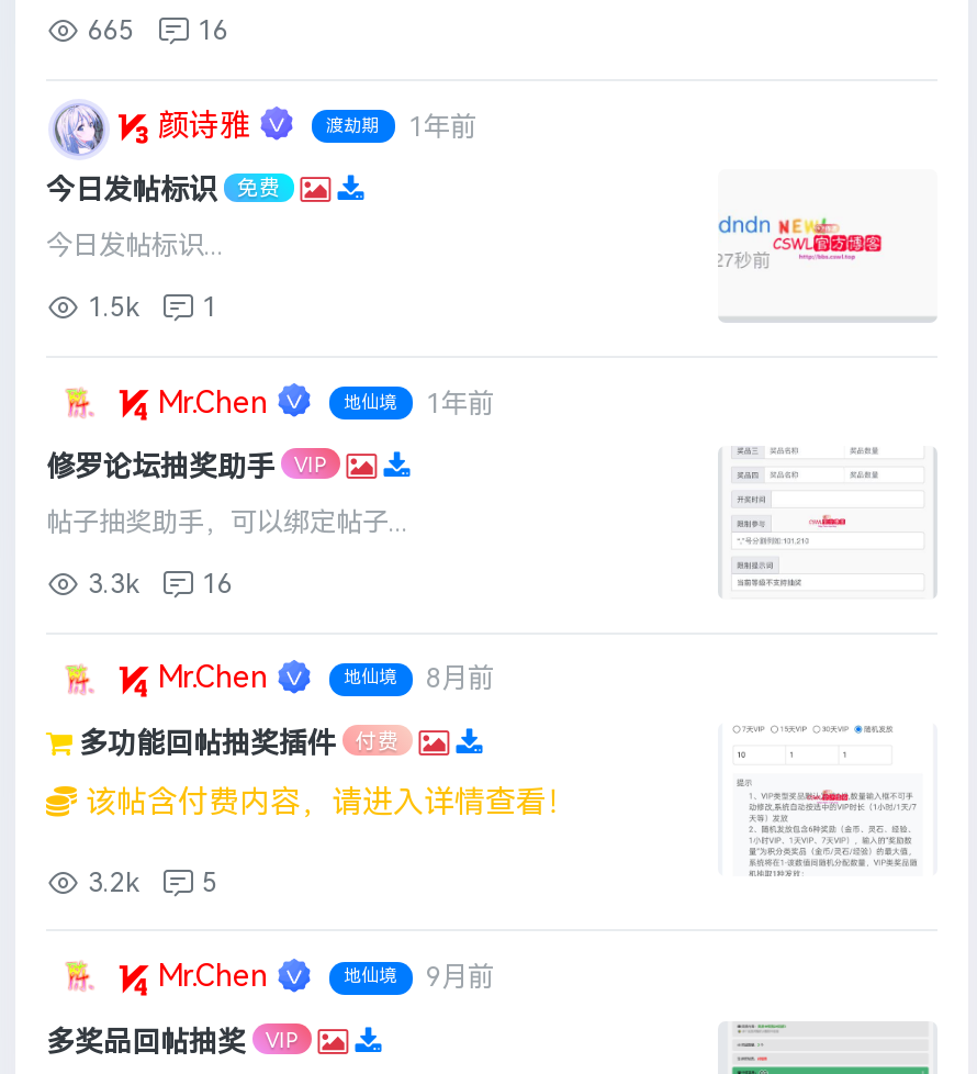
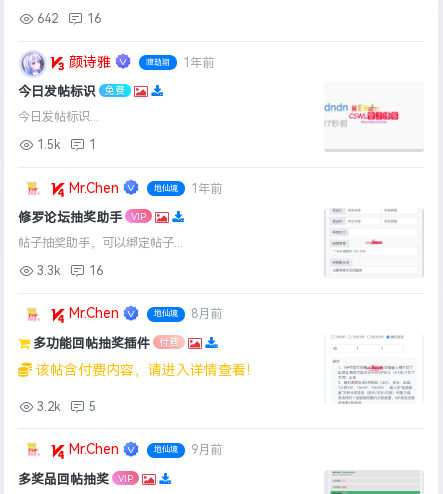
- 665 16
+ 642 16
